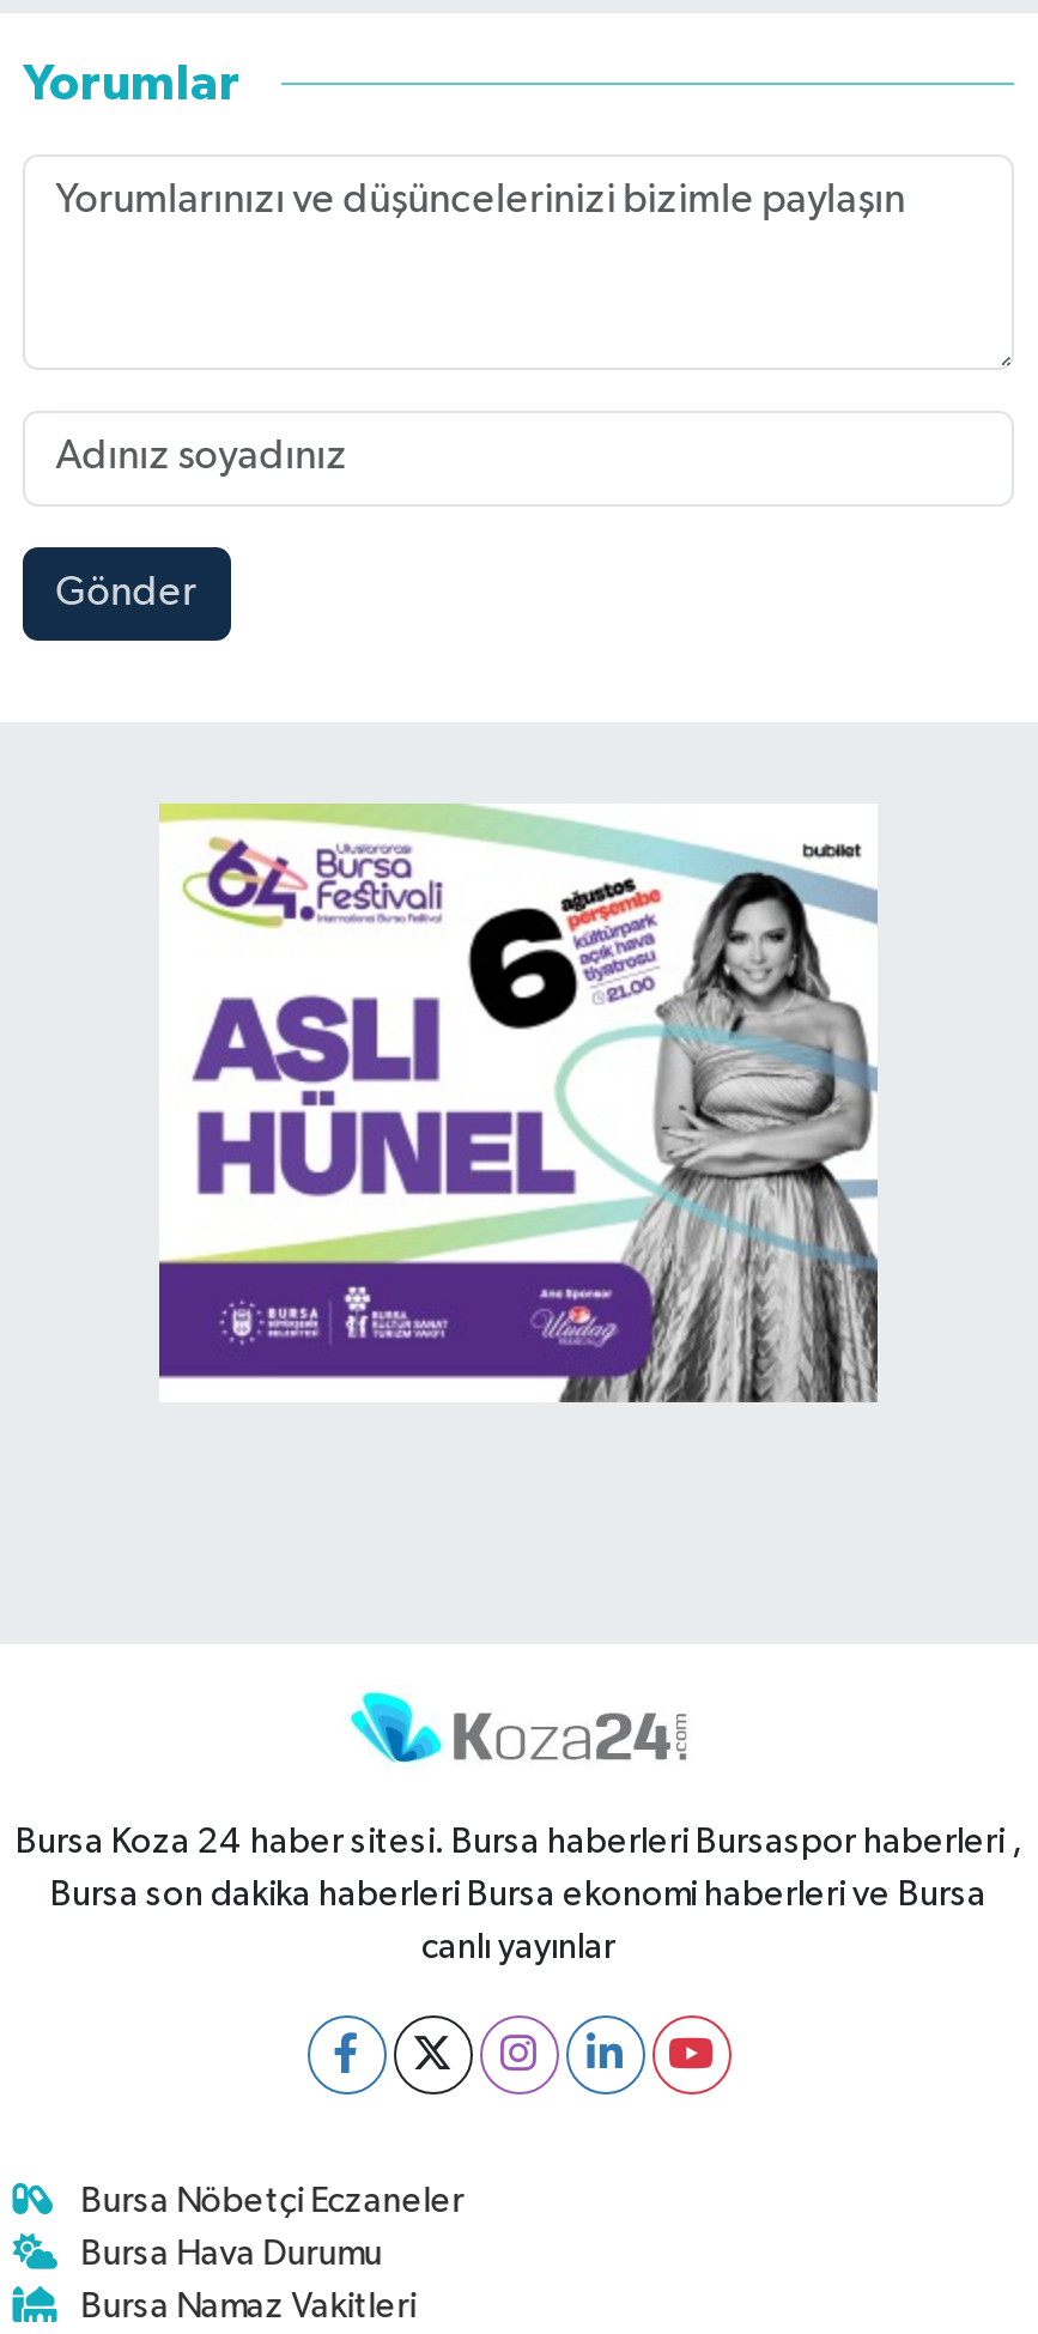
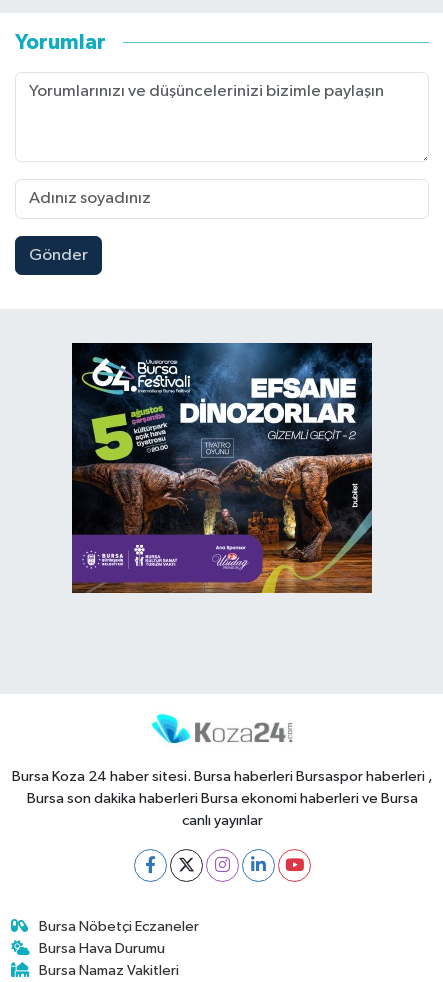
- [image]
+ [image]
